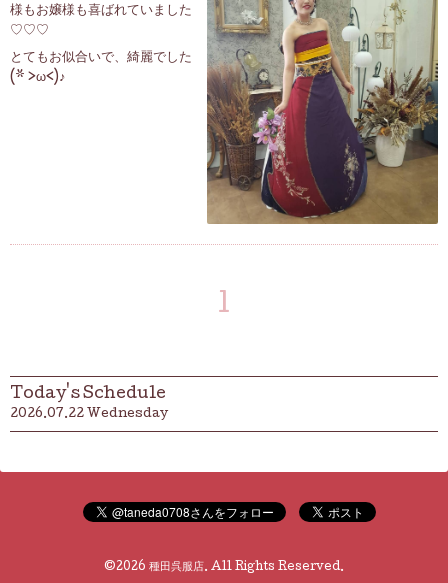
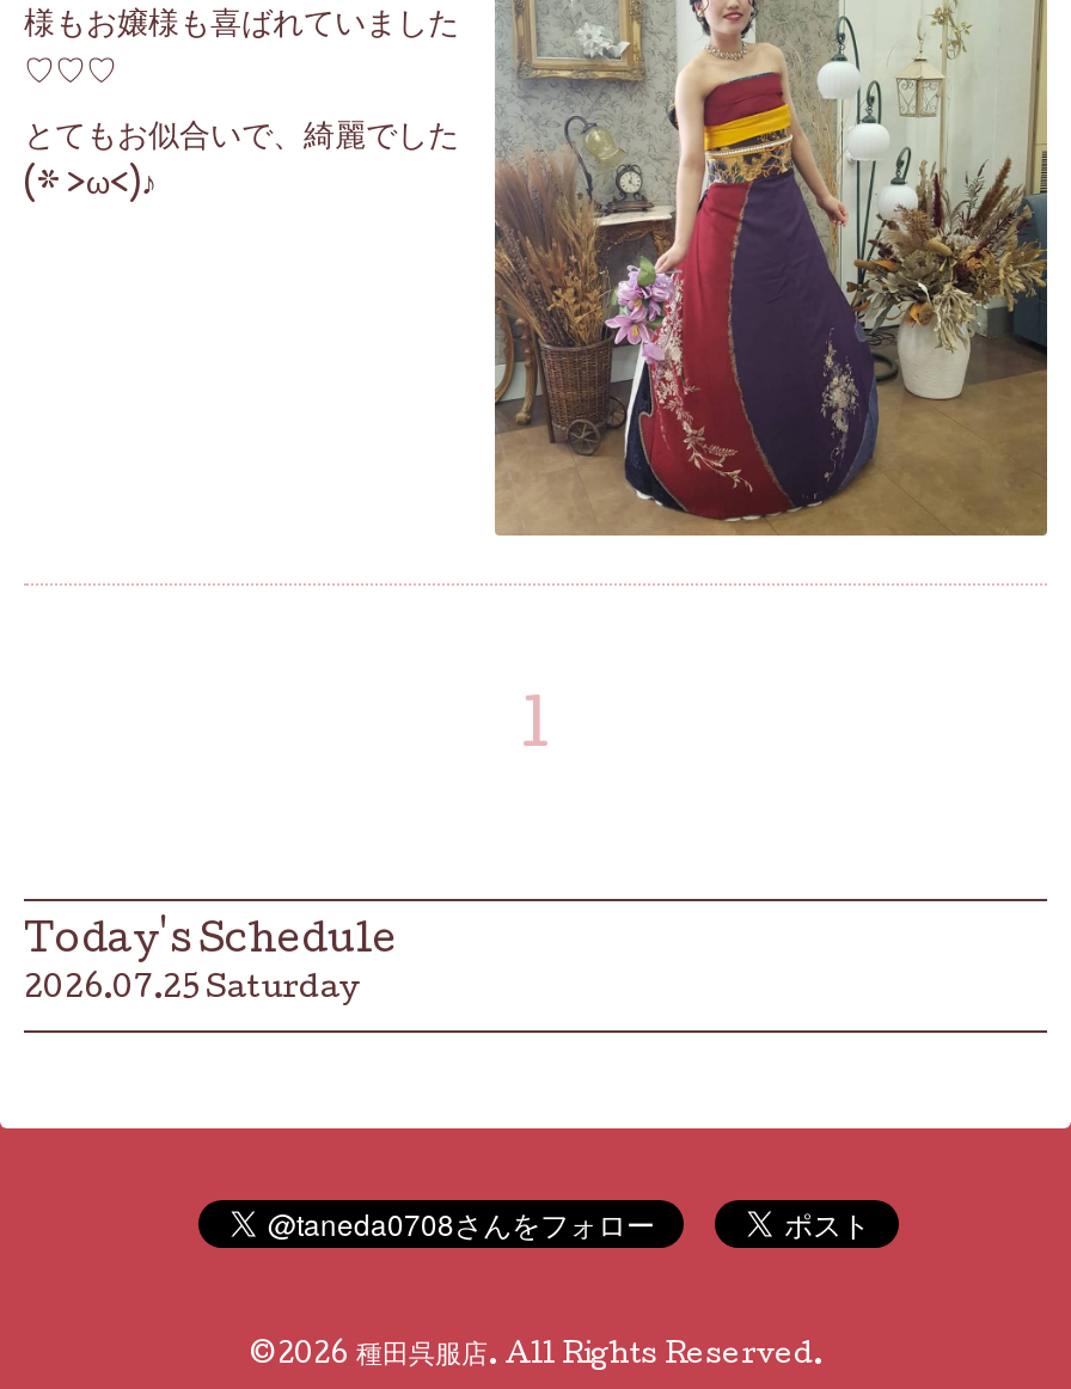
- 2026.07.22 Wednesday
+ 2026.07.25 Saturday
